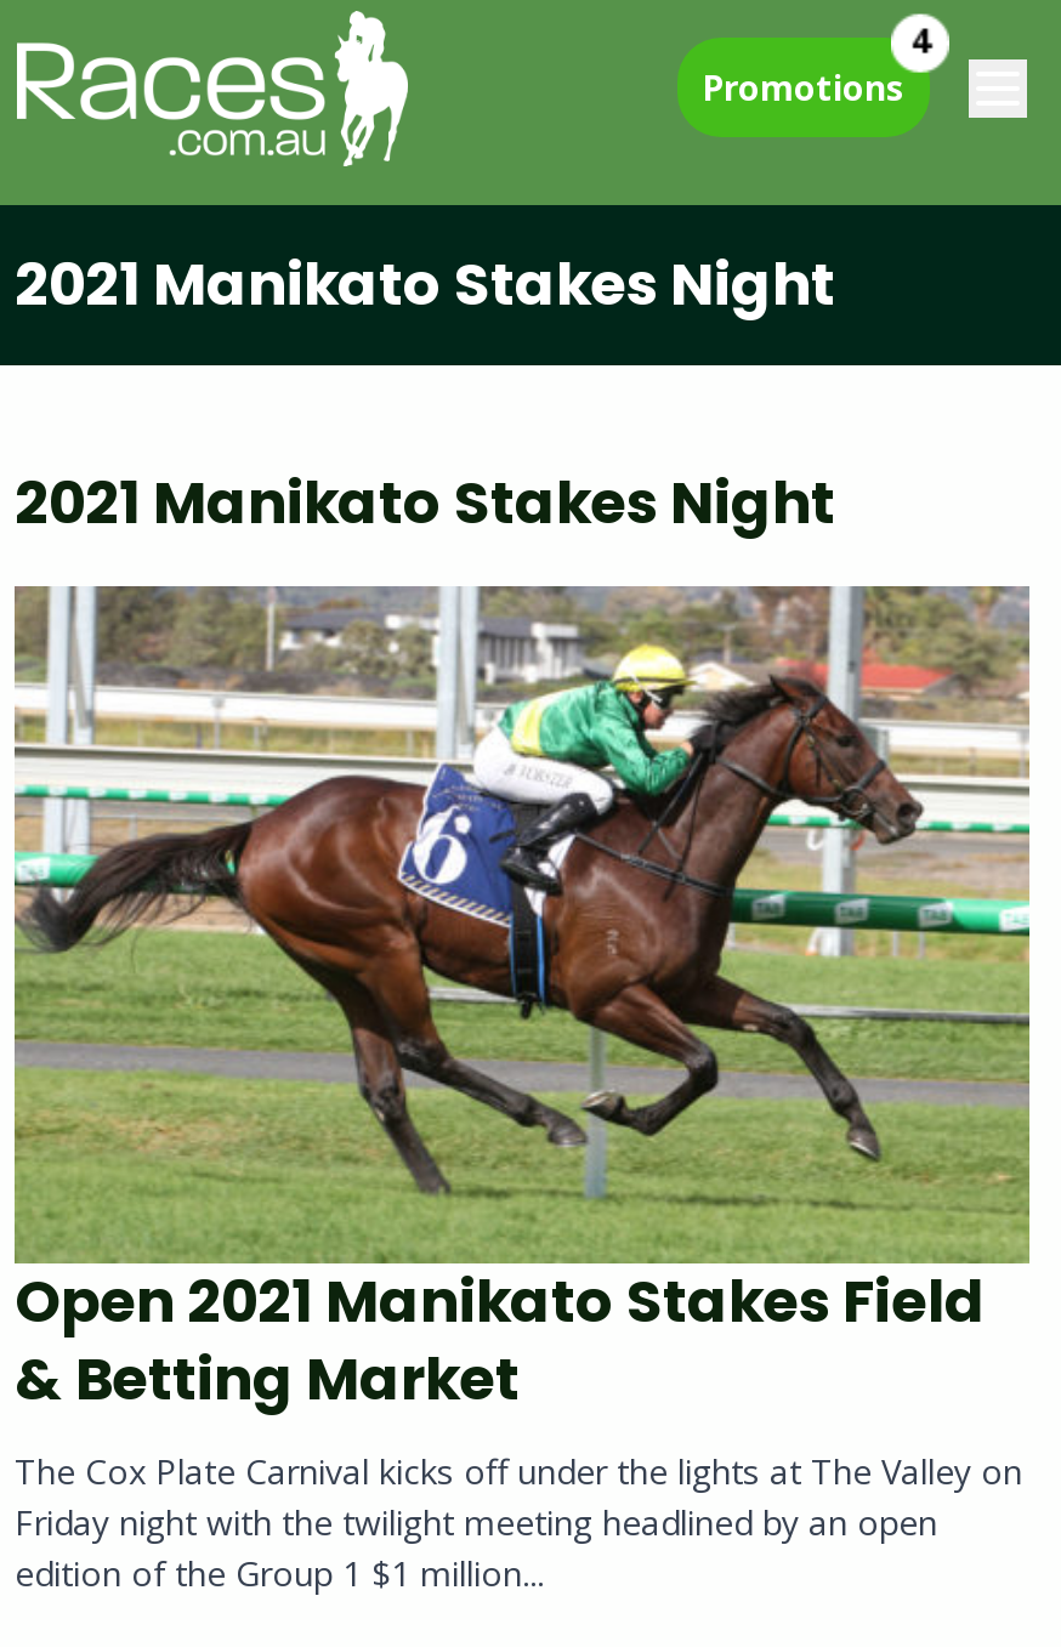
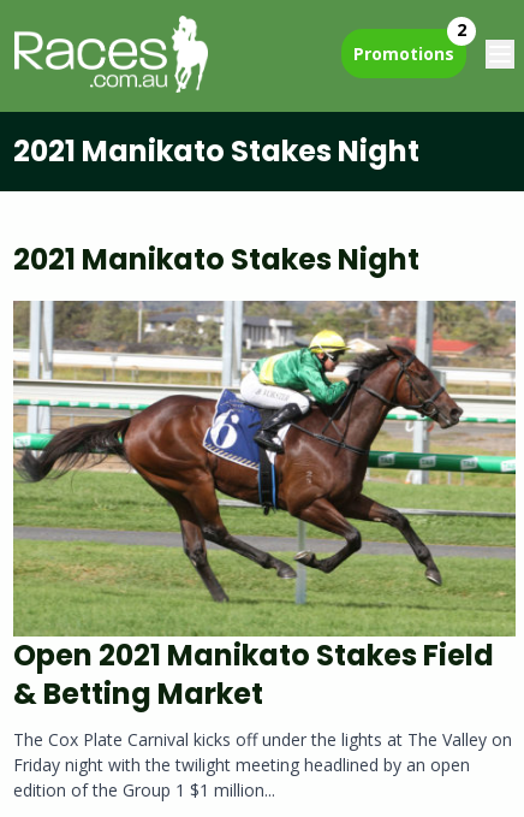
- 4
+ 2
